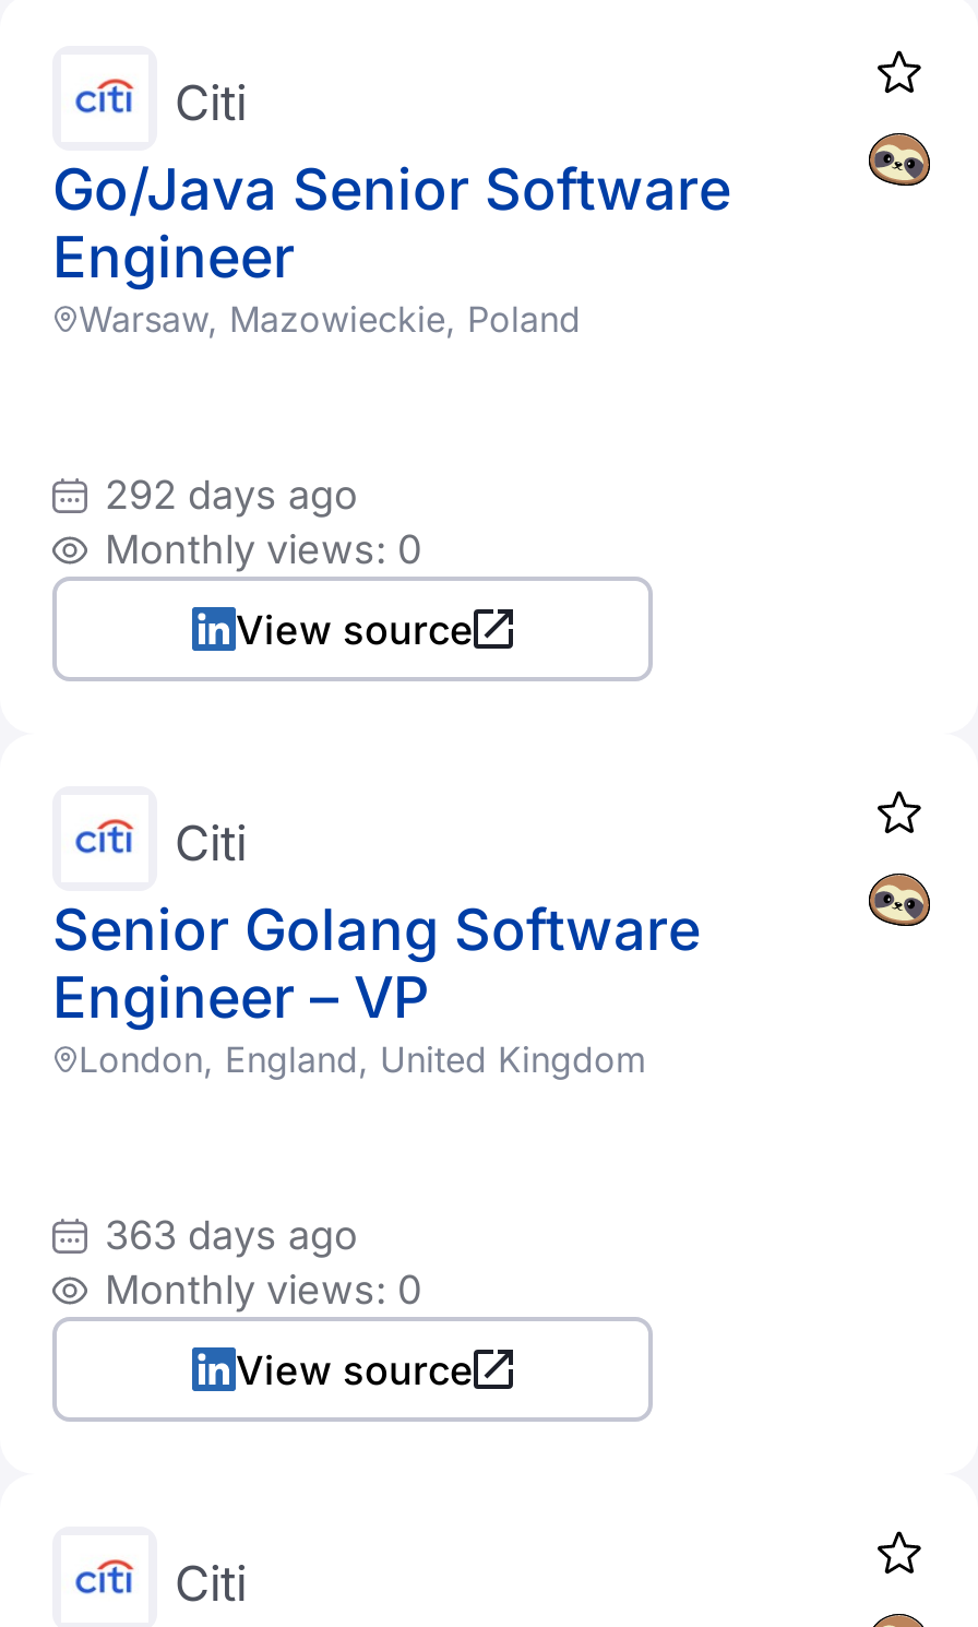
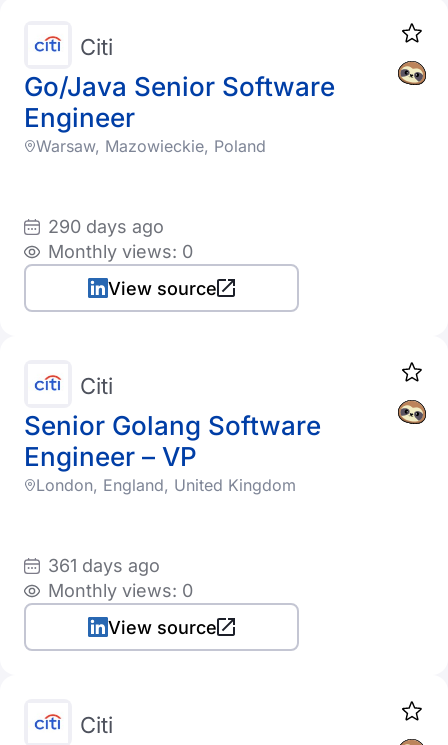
- 292 days ago
+ 290 days ago

- 363 days ago
+ 361 days ago
